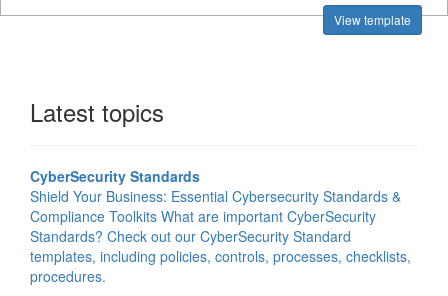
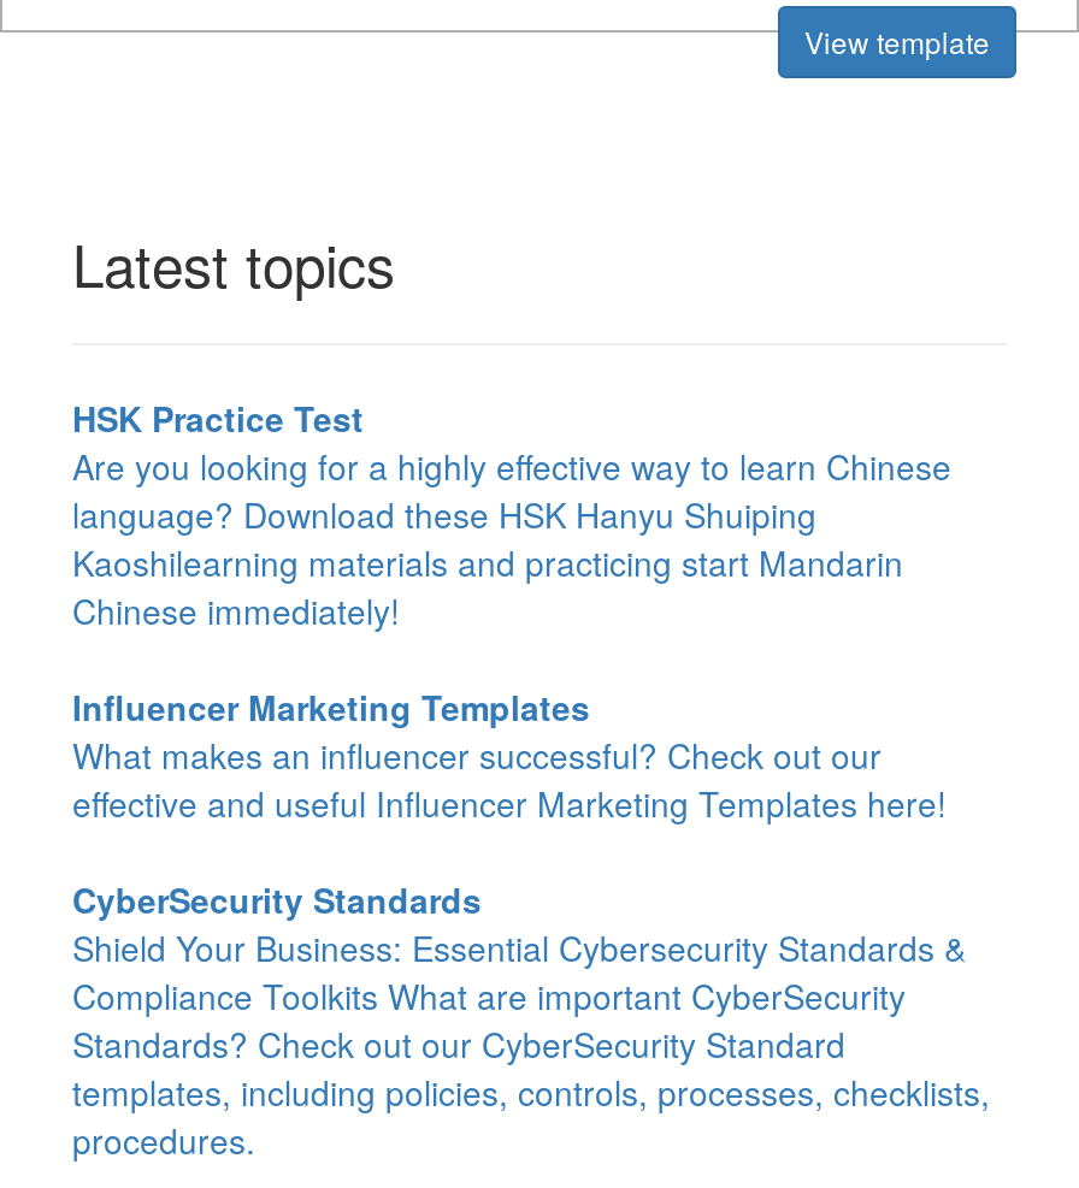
+ HSK Practice Test
+ Are you looking for a highly effective way to learn Chinese
+ language? Download these HSK Hanyu Shuiping
+ Kaoshilearning materials and practicing start Mandarin
+ Chinese immediately!
+ Influencer Marketing Templates
+ What makes an influencer successful? Check out our
+ effective and useful Influencer Marketing Templates here!
